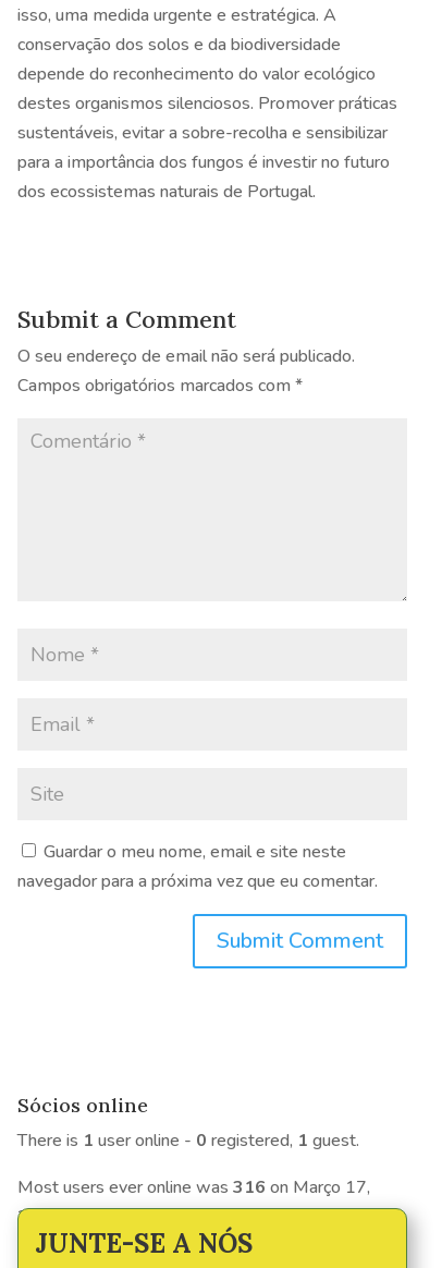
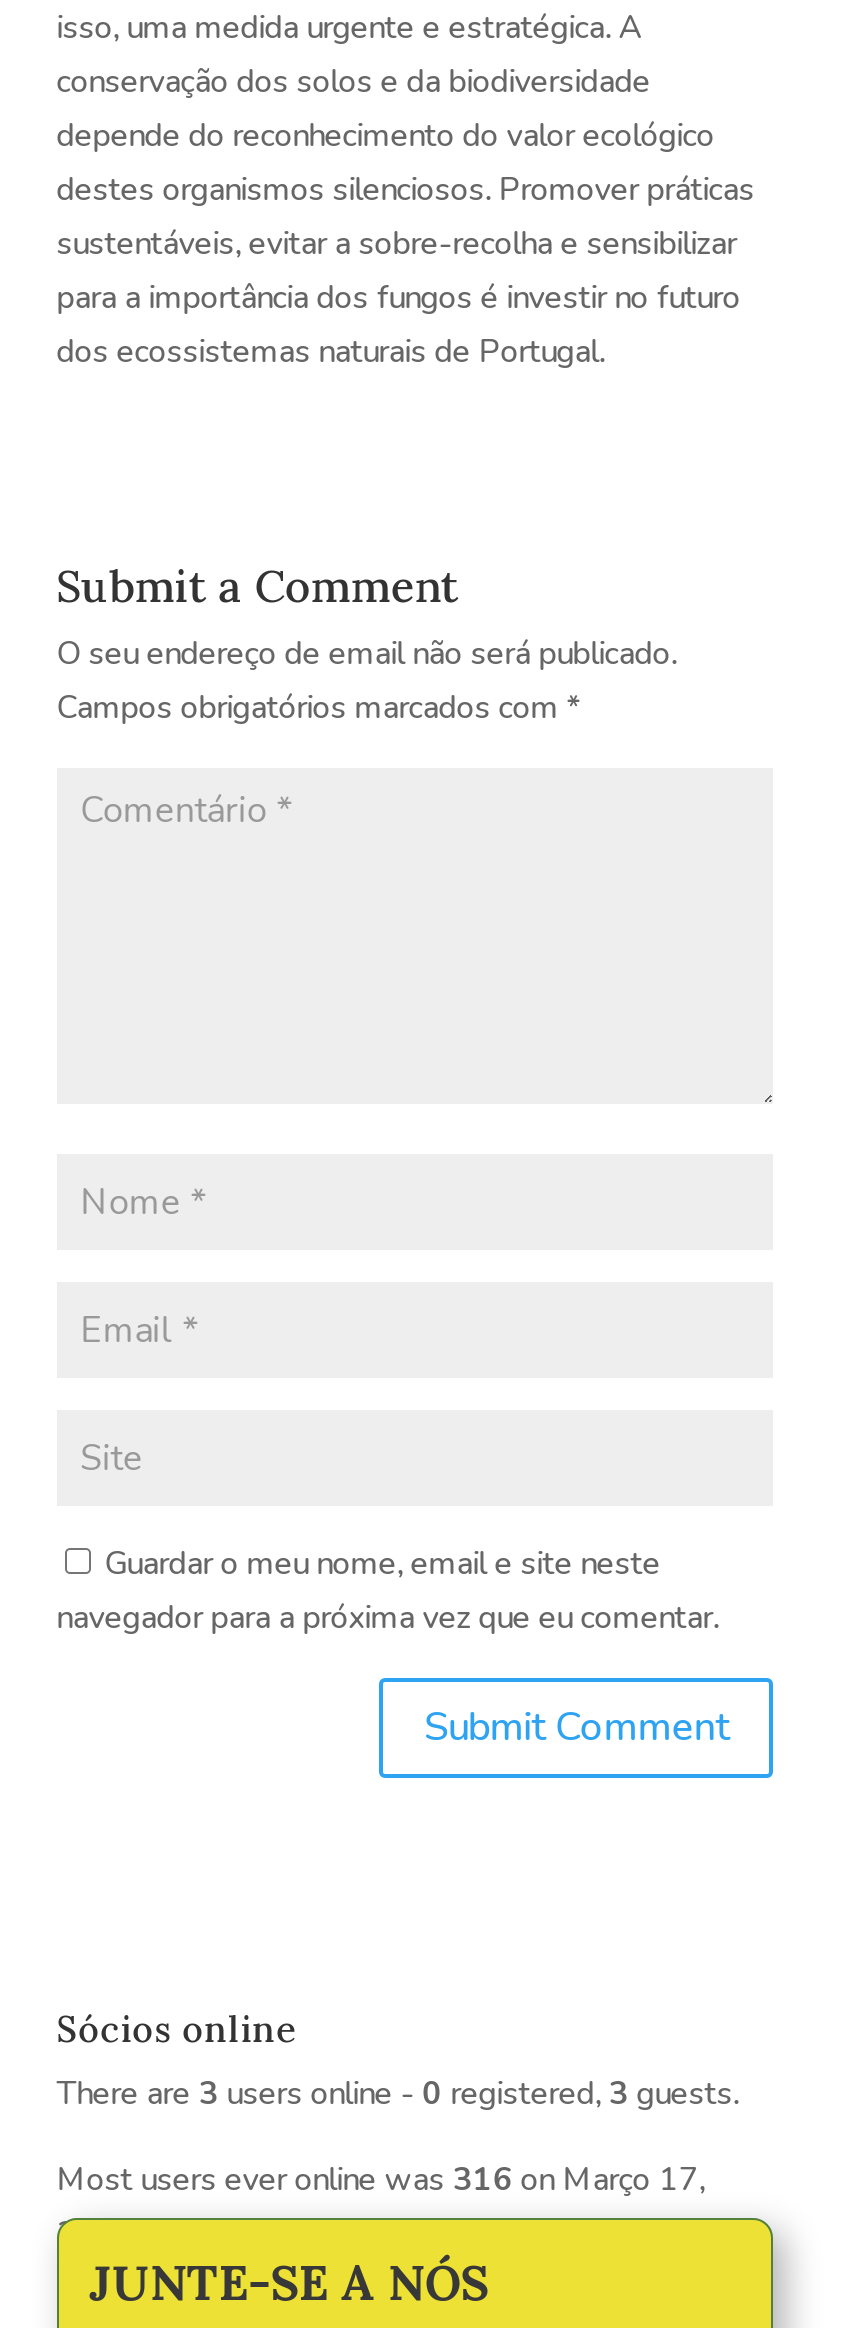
- There is 1 user online - 0 registered, 1 guest.
+ There are 3 users online - 0 registered, 3 guests.
